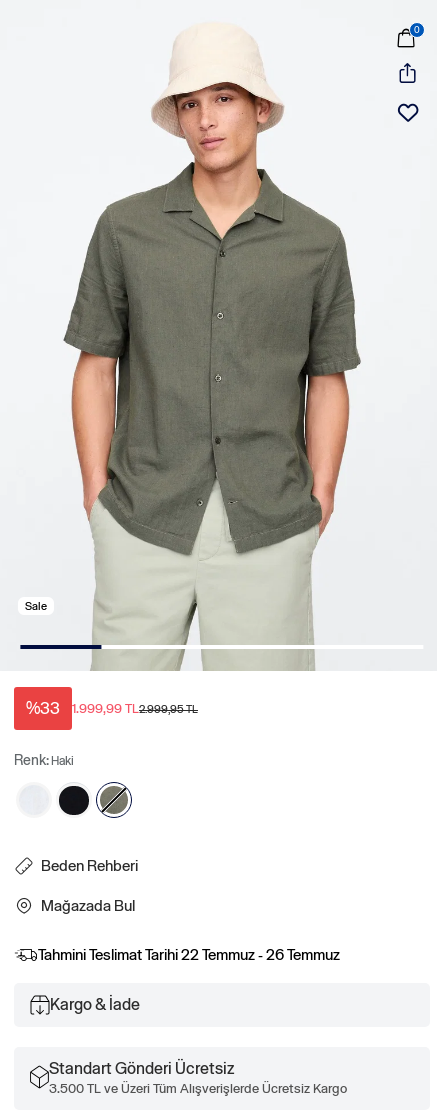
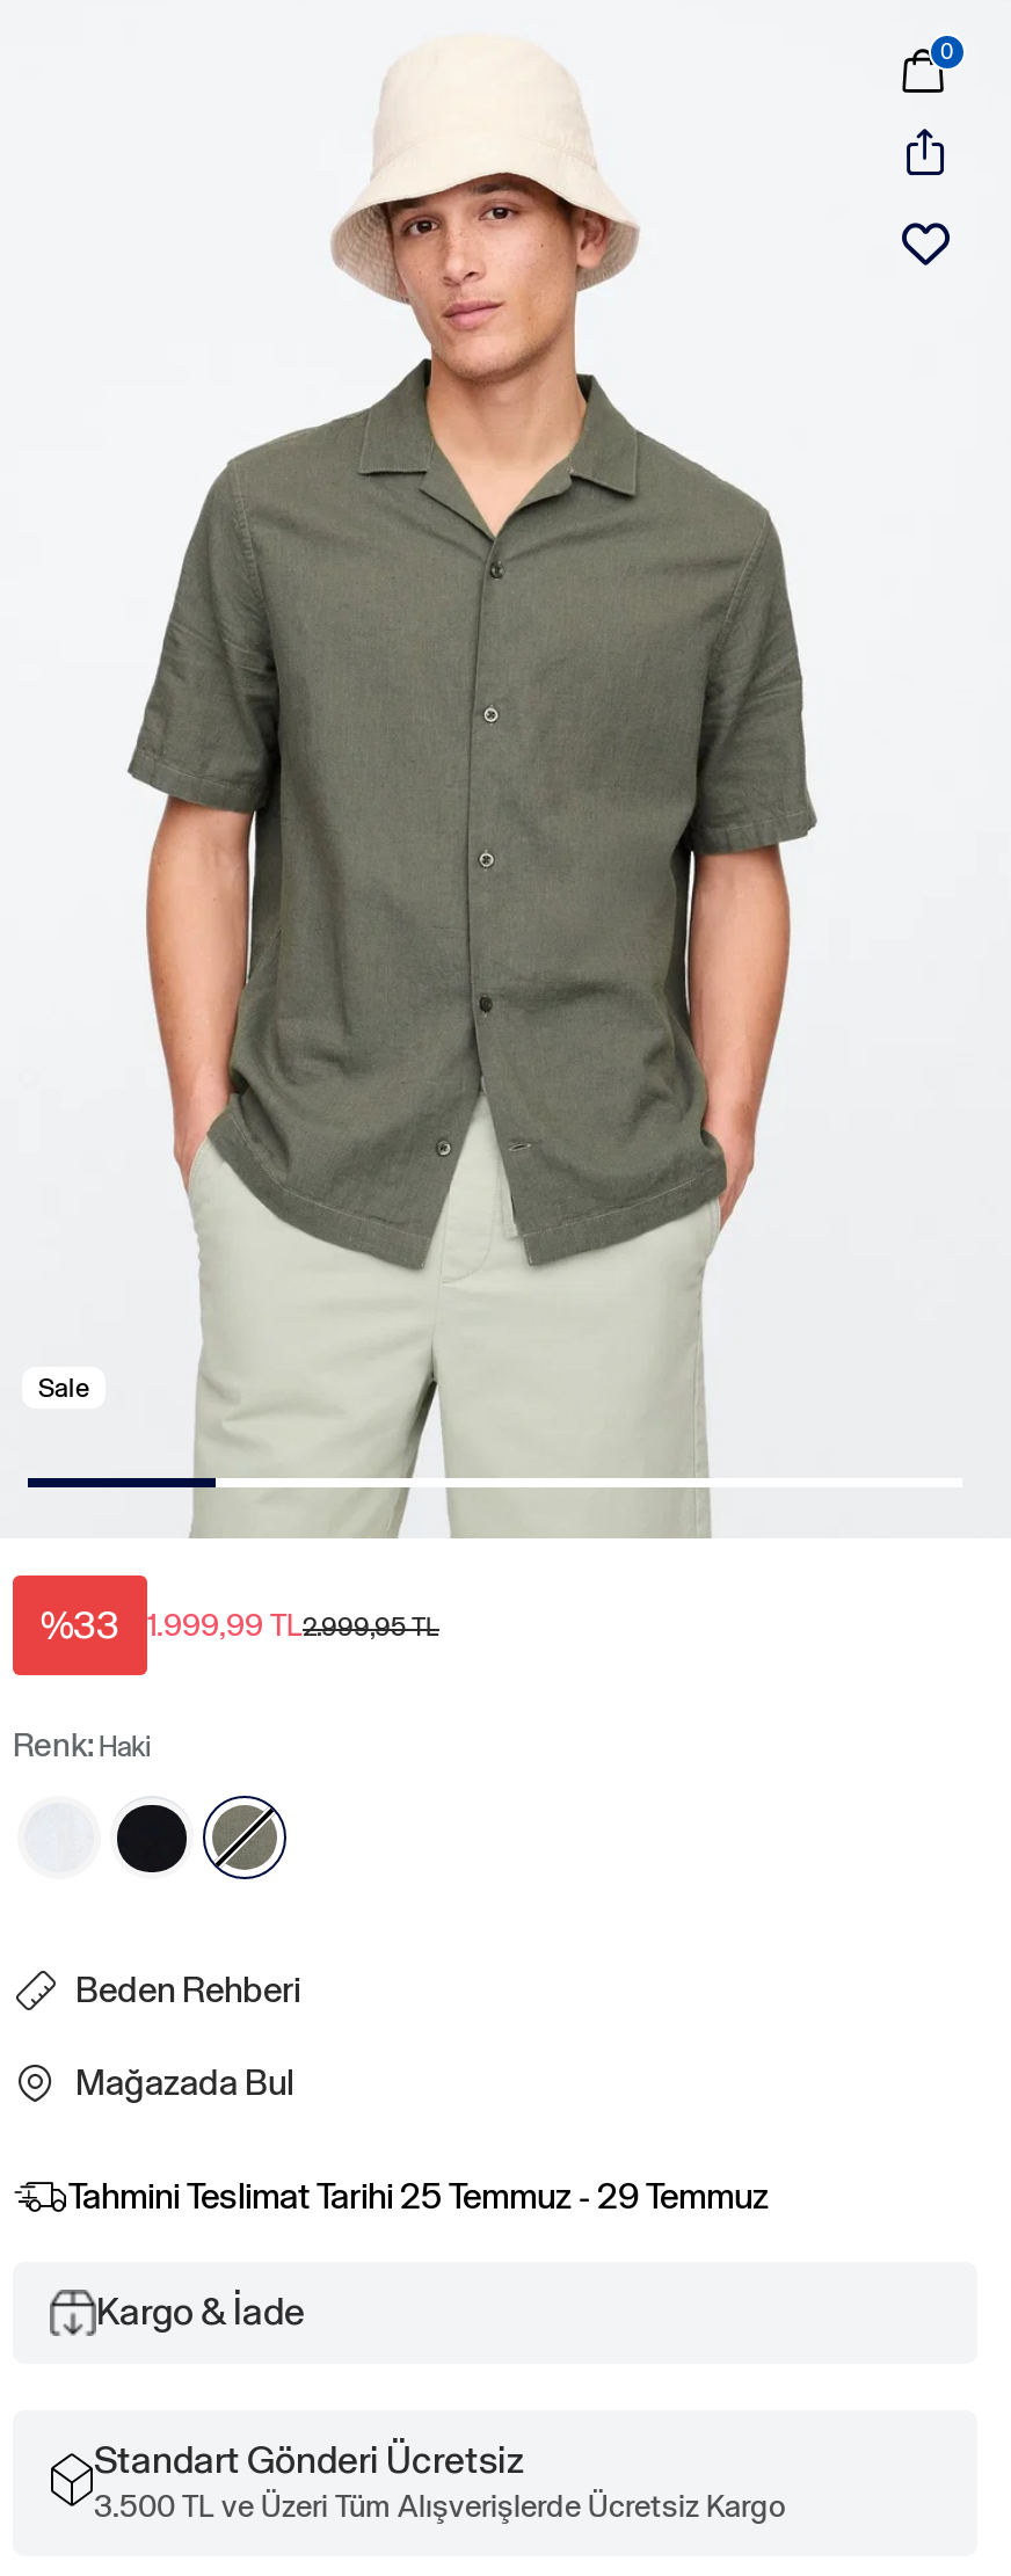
- Tahmini Teslimat Tarihi 22 Temmuz - 26 Temmuz
+ Tahmini Teslimat Tarihi 25 Temmuz - 29 Temmuz
